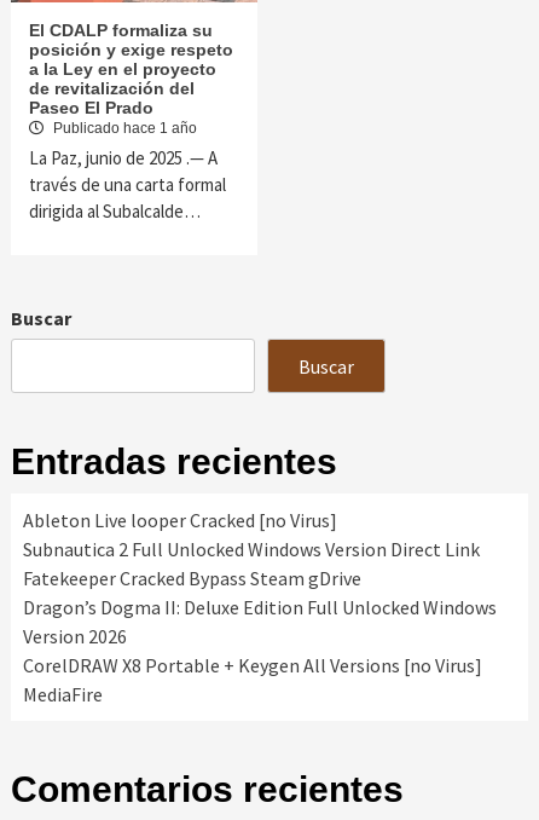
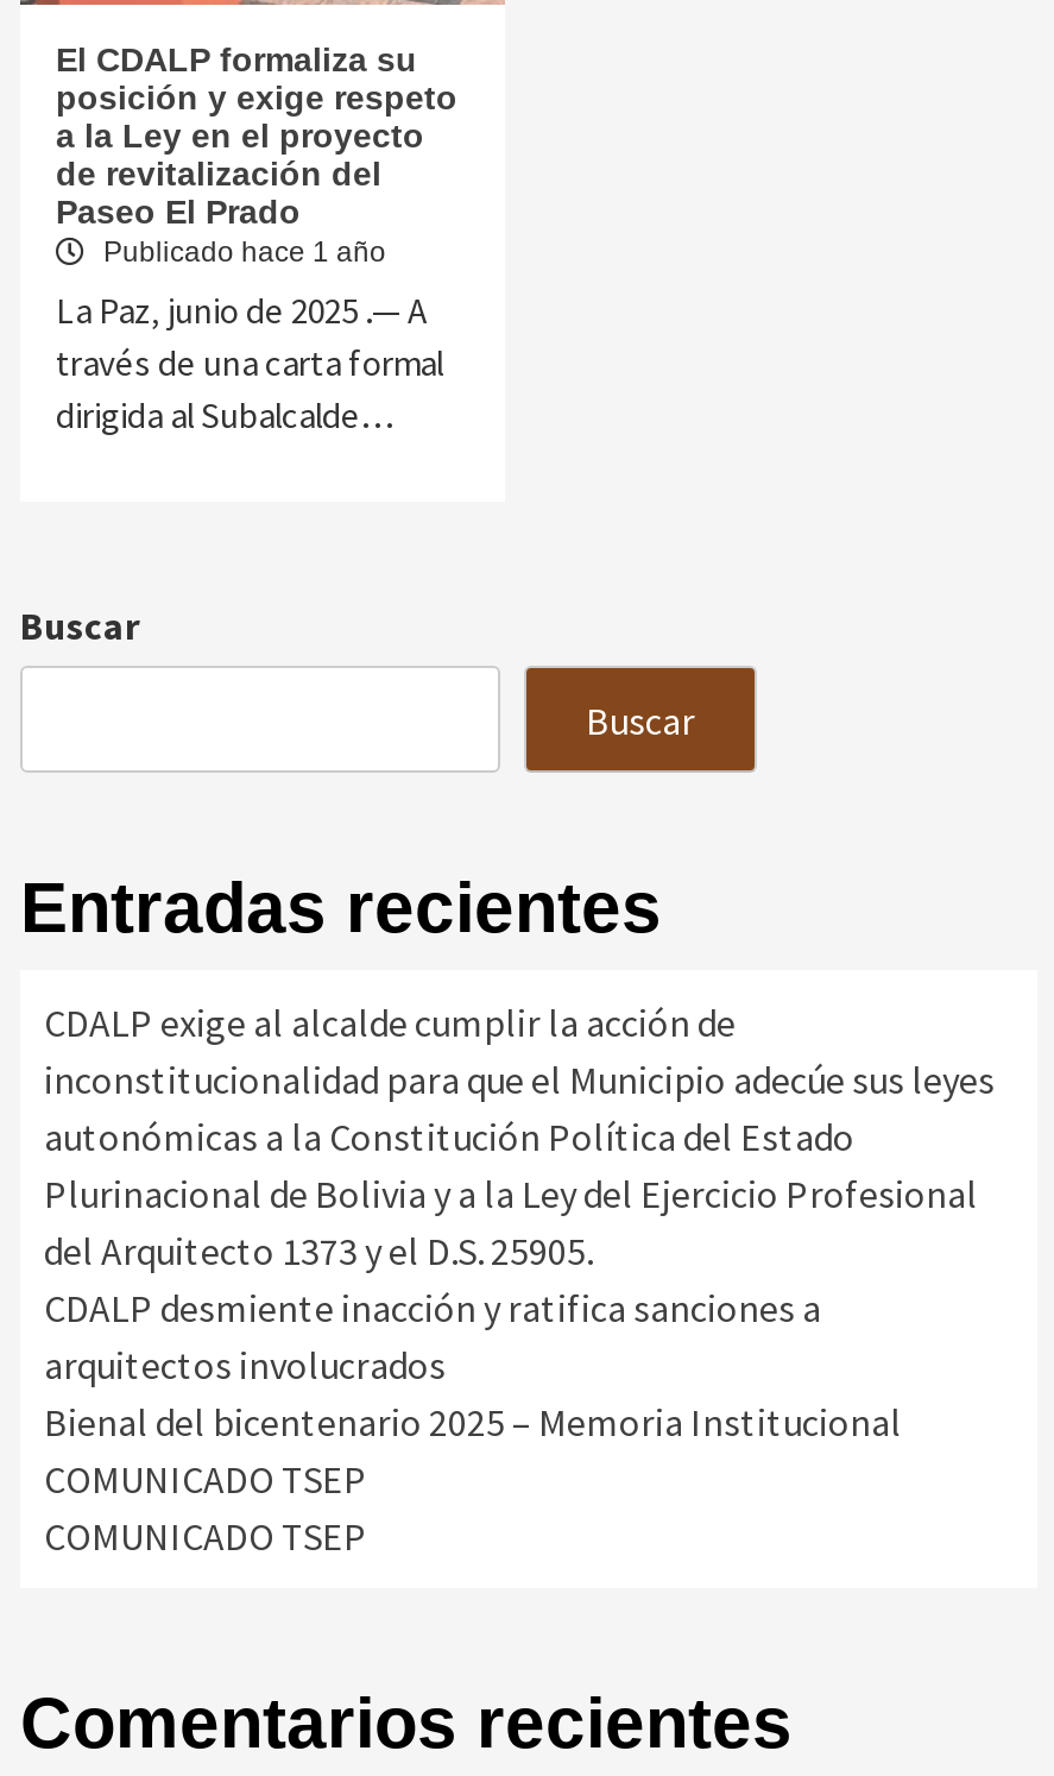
- Ableton Live looper Cracked [no Virus]
- Subnautica 2 Full Unlocked Windows Version Direct Link
- Fatekeeper Cracked Bypass Steam gDrive
- Dragon’s Dogma II: Deluxe Edition Full Unlocked Windows
- Version 2026
- CorelDRAW X8 Portable + Keygen All Versions [no Virus]
- MediaFire
+ CDALP exige al alcalde cumplir la acción de
+ inconstitucionalidad para que el Municipio adecúe sus leyes
+ autonómicas a la Constitución Política del Estado
+ Plurinacional de Bolivia y a la Ley del Ejercicio Profesional
+ del Arquitecto 1373 y el D.S. 25905.
+ CDALP desmiente inacción y ratifica sanciones a
+ arquitectos involucrados
+ Bienal del bicentenario 2025 – Memoria Institucional
+ COMUNICADO TSEP
+ COMUNICADO TSEP
